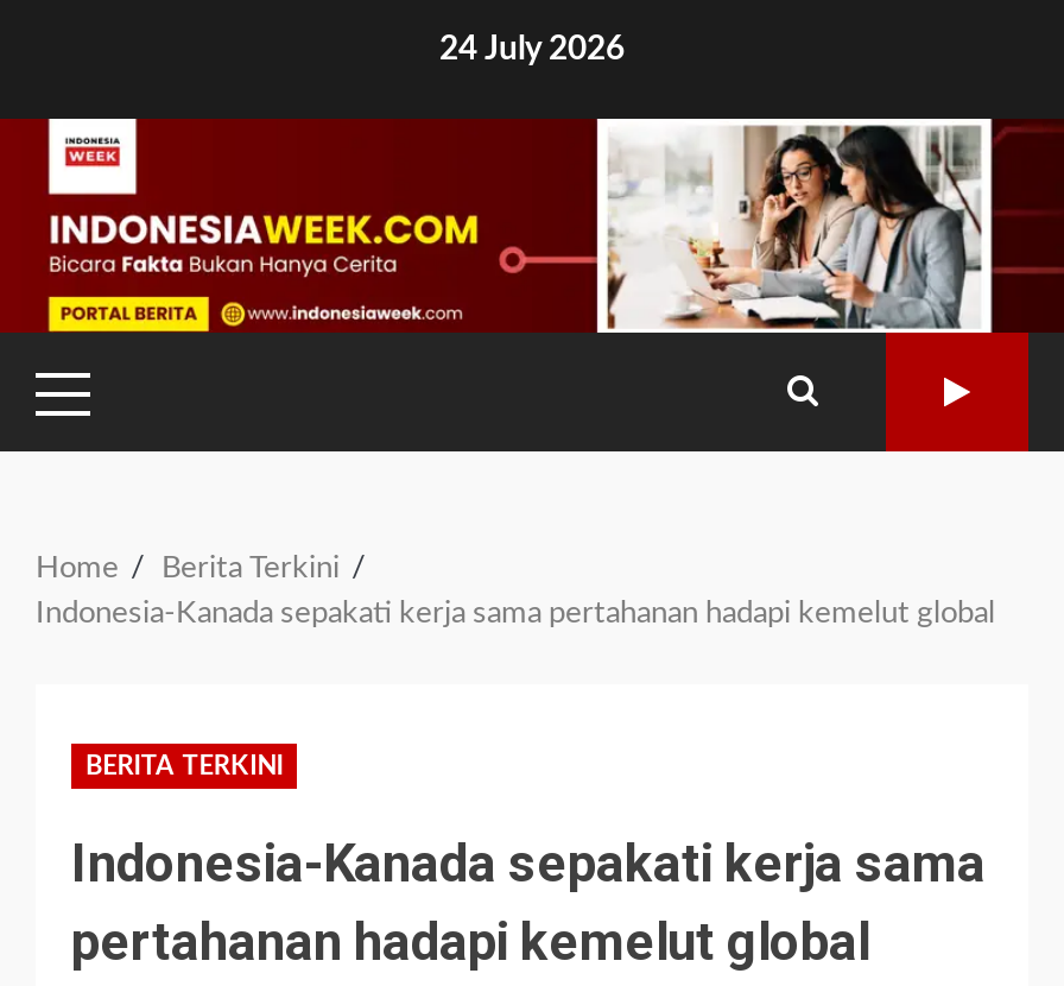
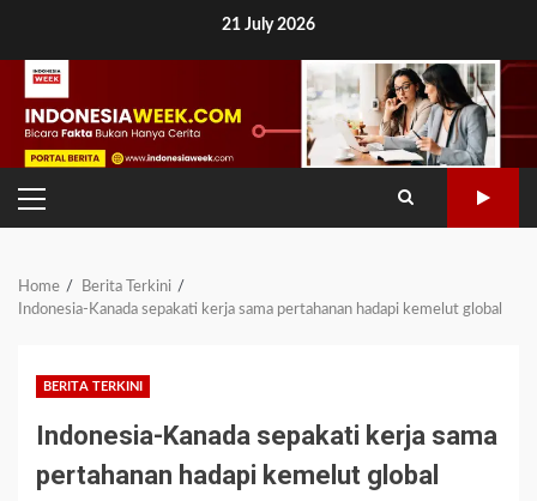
- 24 July 2026
+ 21 July 2026
